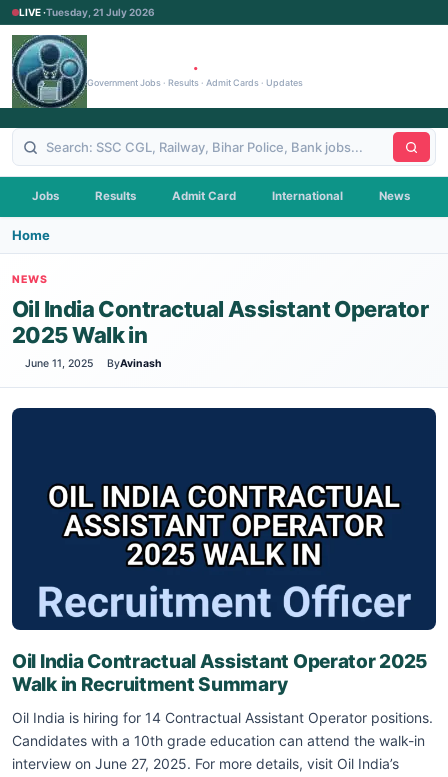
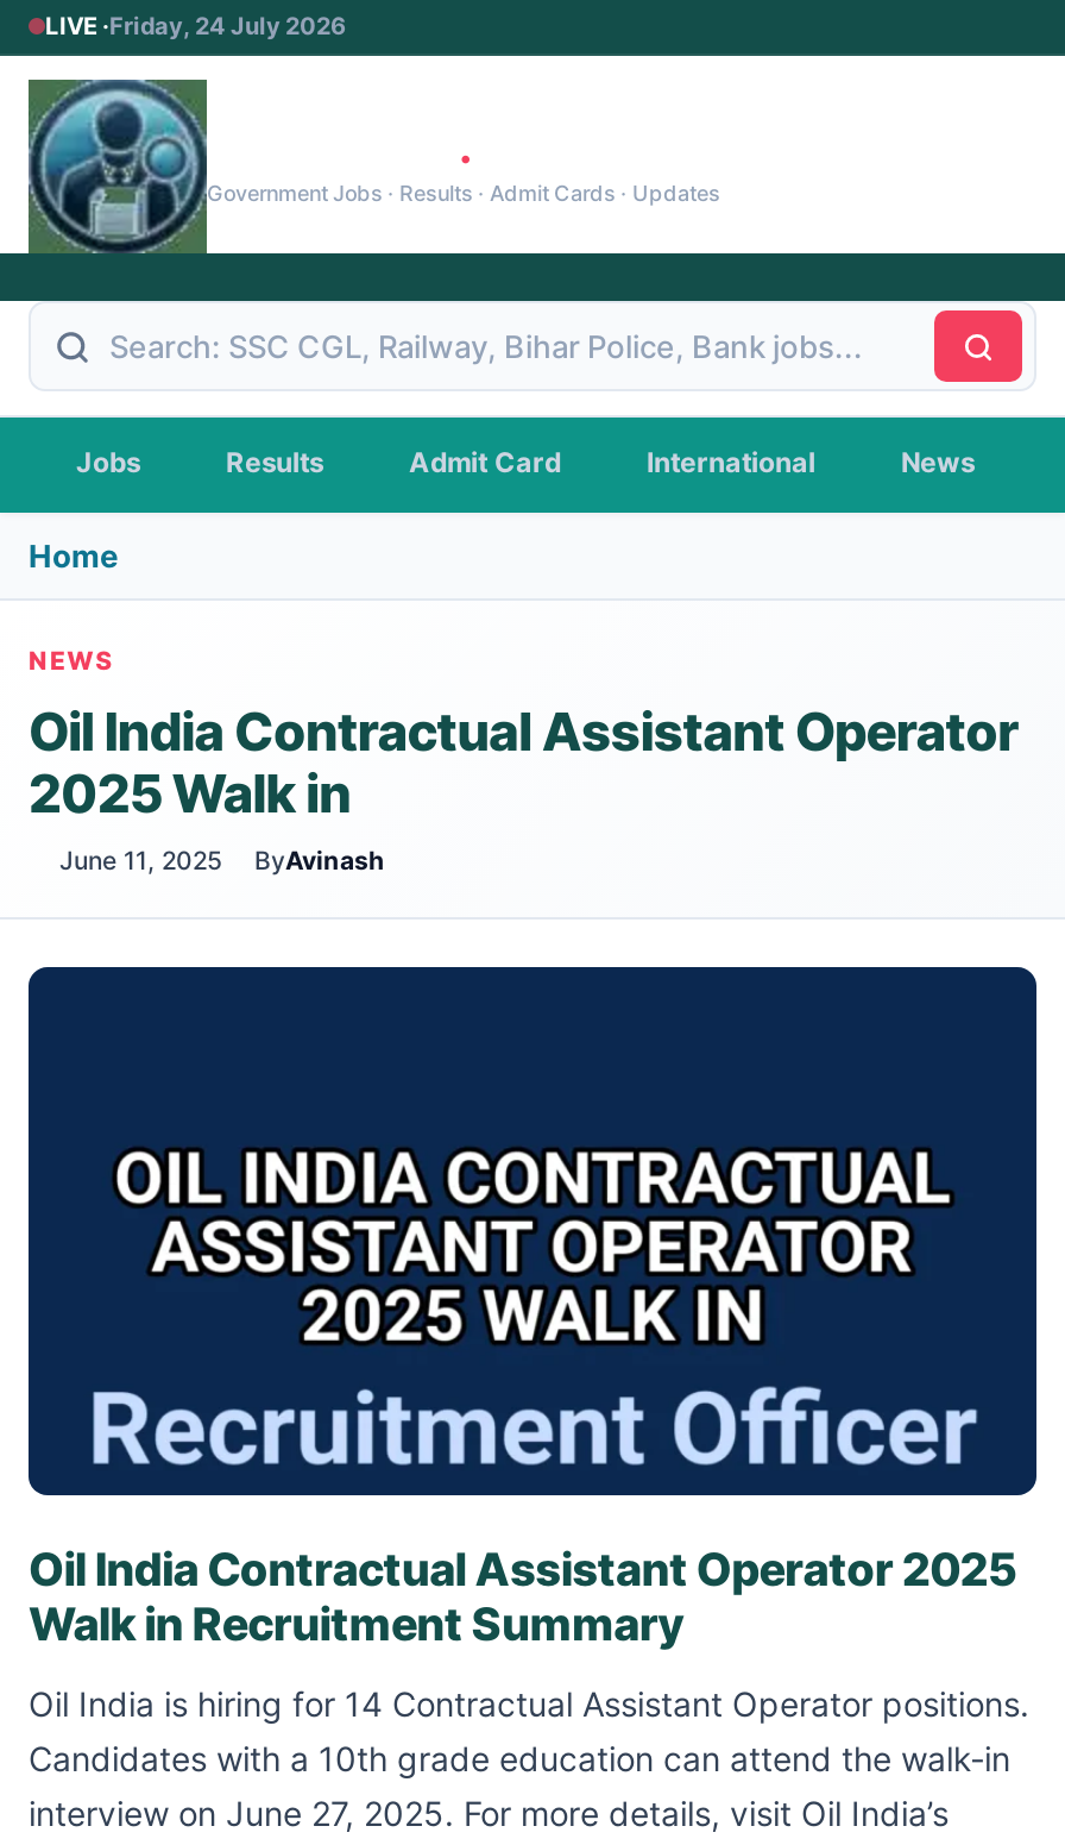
- LIVE · Tuesday, 21 July 2026
+ LIVE · Friday, 24 July 2026
